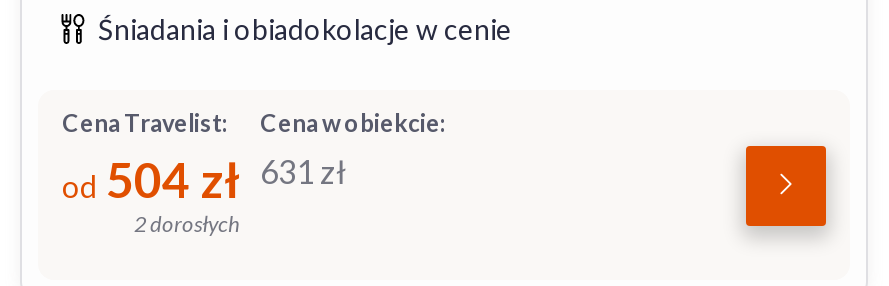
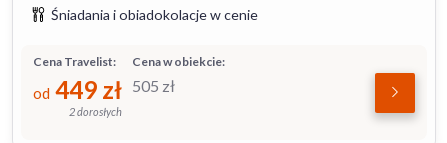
- od 504 zł
+ od 449 zł

- 631 zł
+ 505 zł
